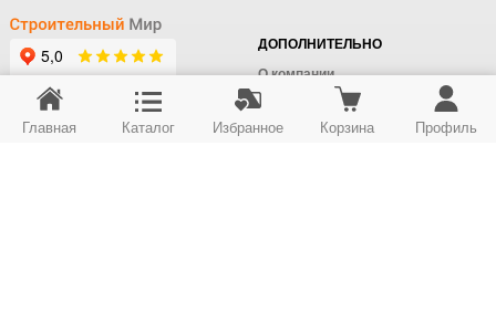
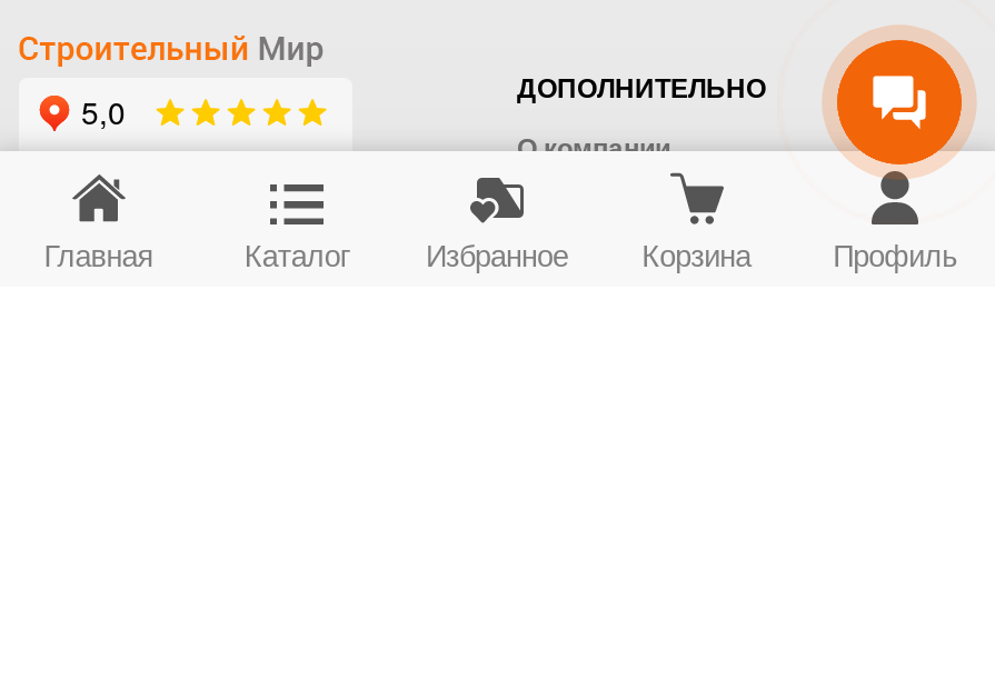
+ [image]
